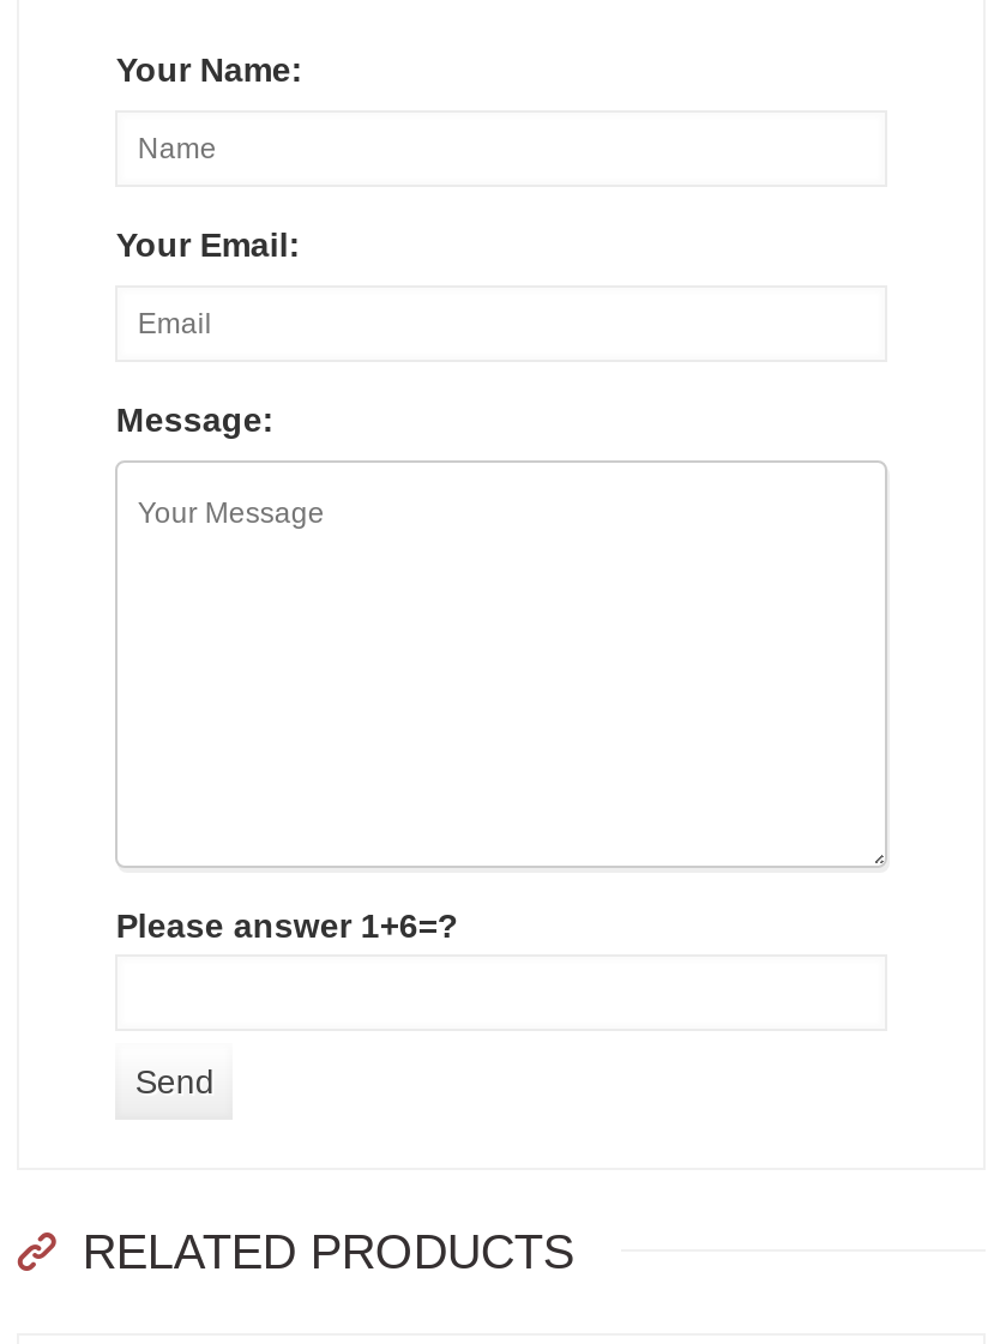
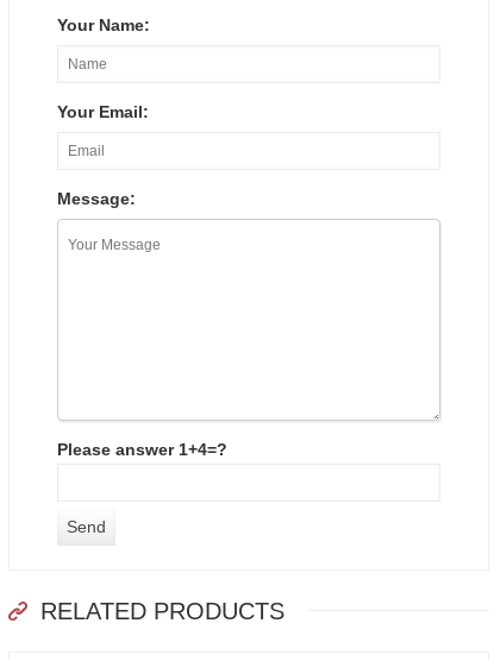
- Please answer 1+6=?
+ Please answer 1+4=?
